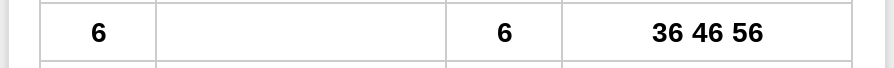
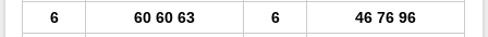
- 36 46 56
+ 46 76 96

+ 60 60 63
